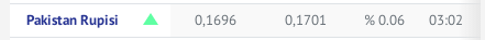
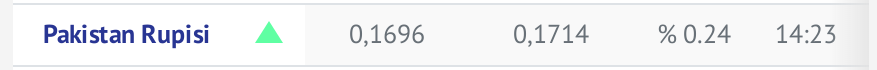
- 0,1701
+ 0,1714

- % 0.06
+ % 0.24

- 03:02
+ 14:23
